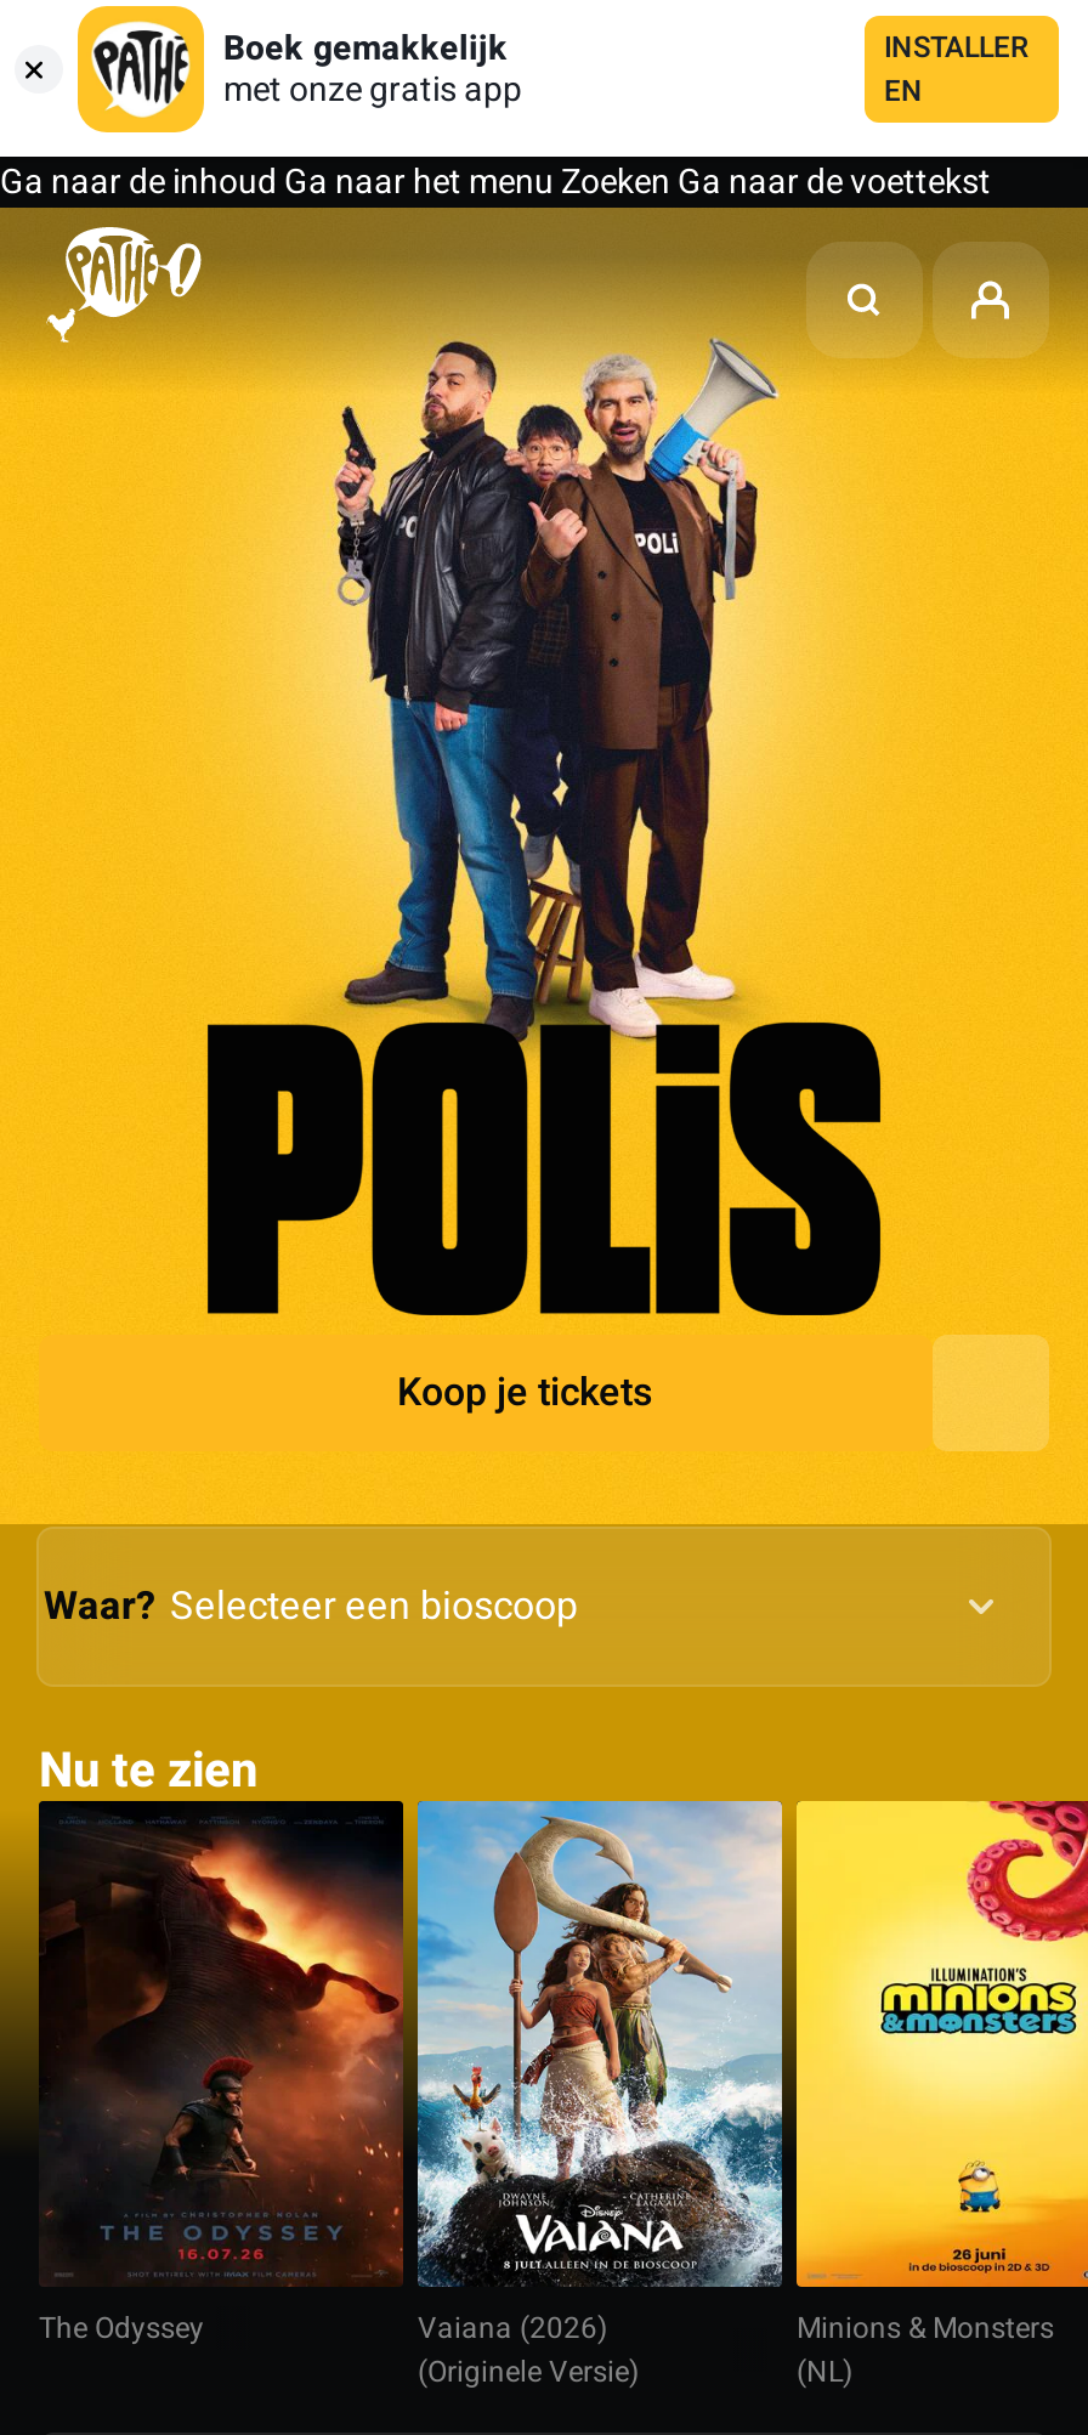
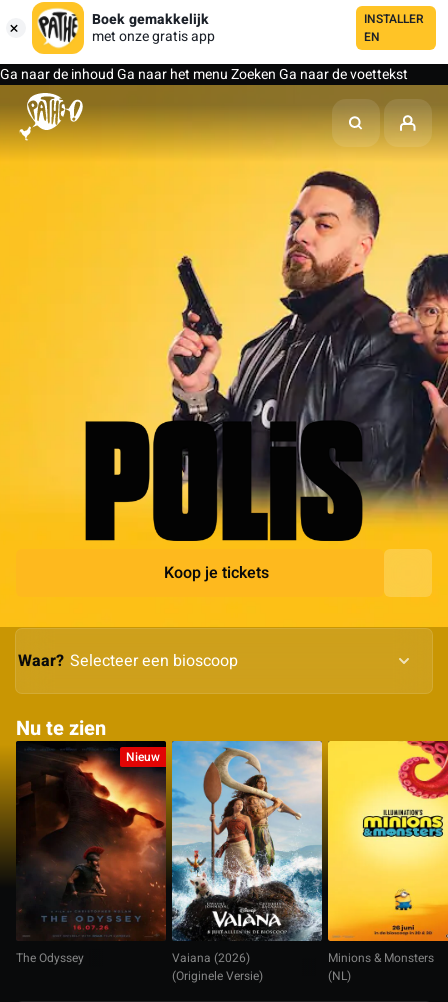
- [image]
+ [image]

+ Nieuw
